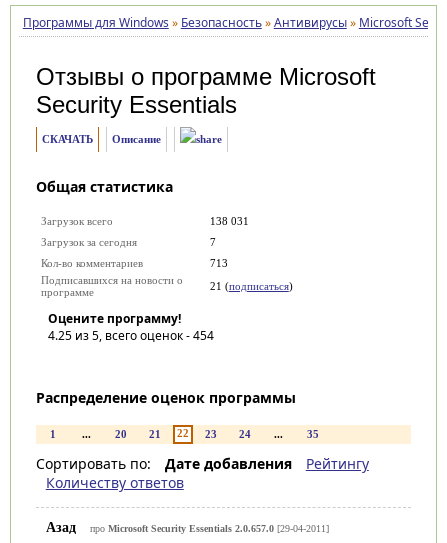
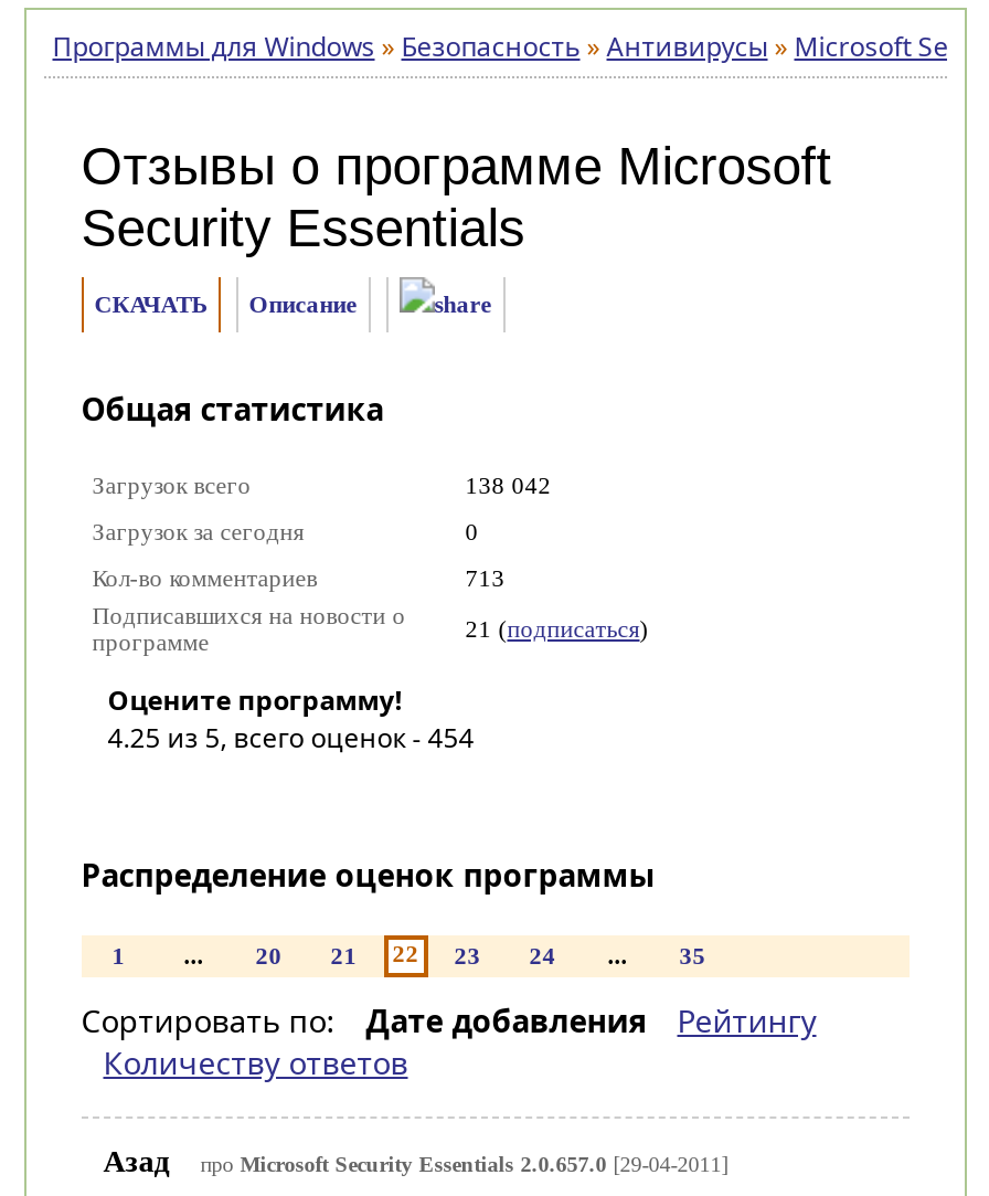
- 138 031
+ 138 042

- 7
+ 0
